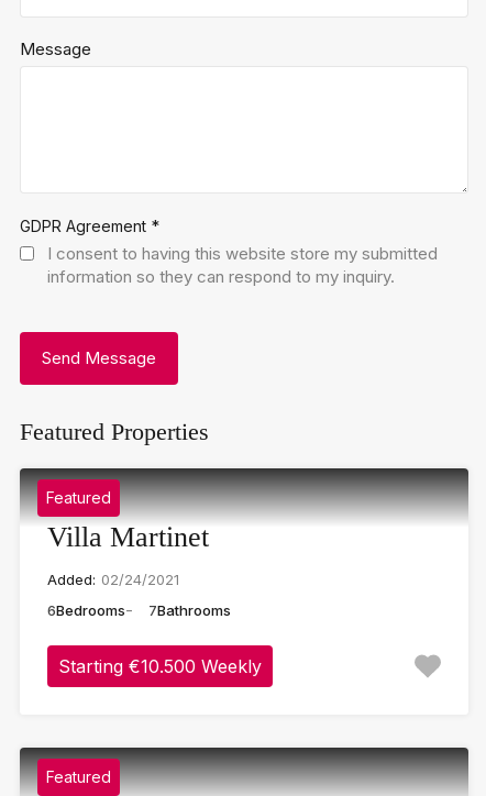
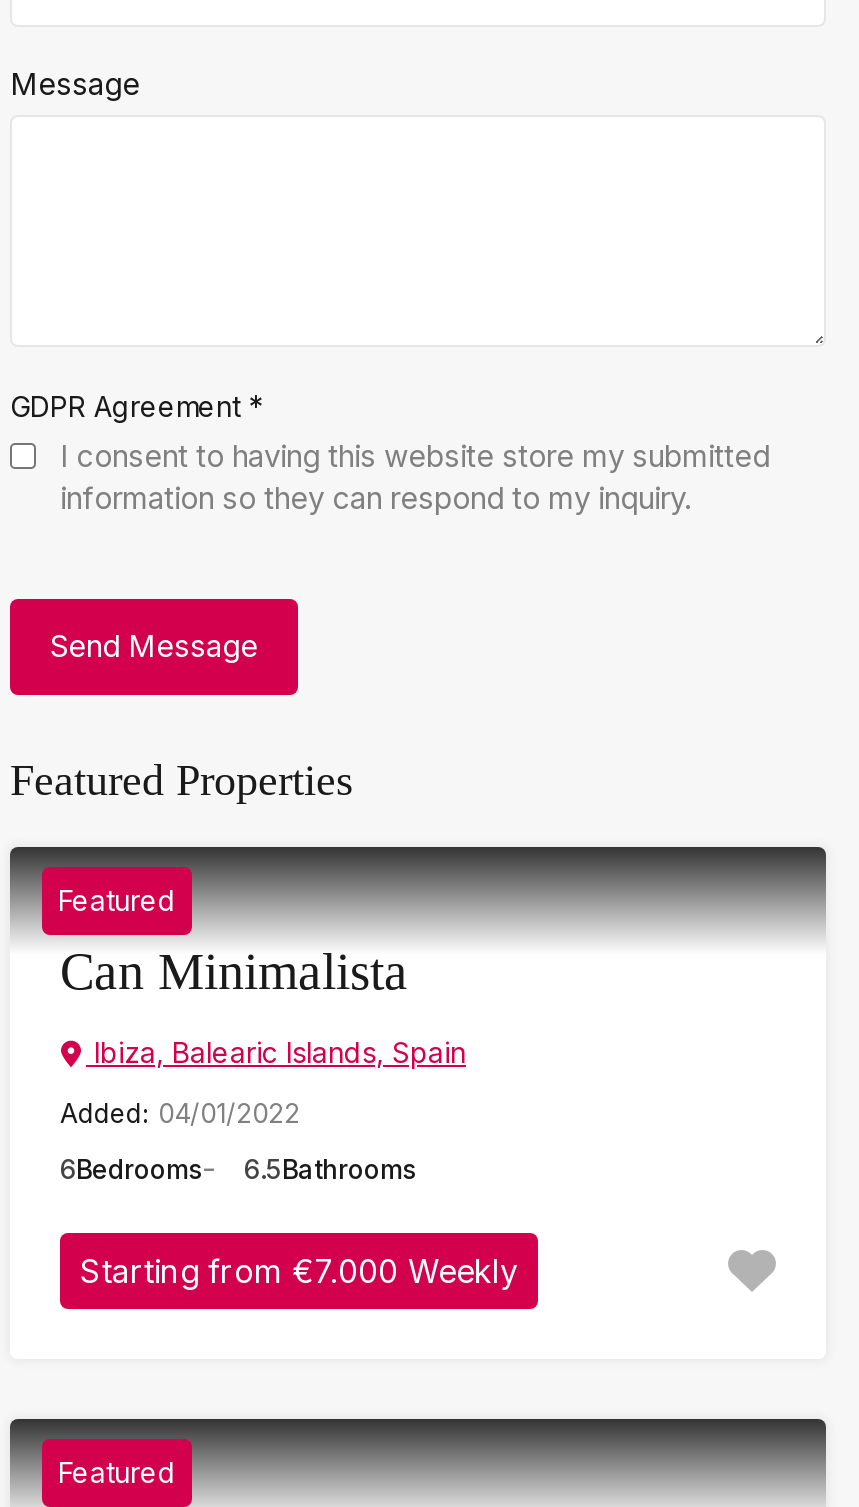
- Villa Martinet
- Added: 02/24/2021
+ Can Minimalista
+ Ibiza, Balearic Islands, Spain
+ Added: 04/01/2022

- 6 Bedrooms 7 Bathrooms
+ 6 Bedrooms 6.5 Bathrooms

- Starting €10.500 Weekly
+ Starting from €7.000 Weekly
